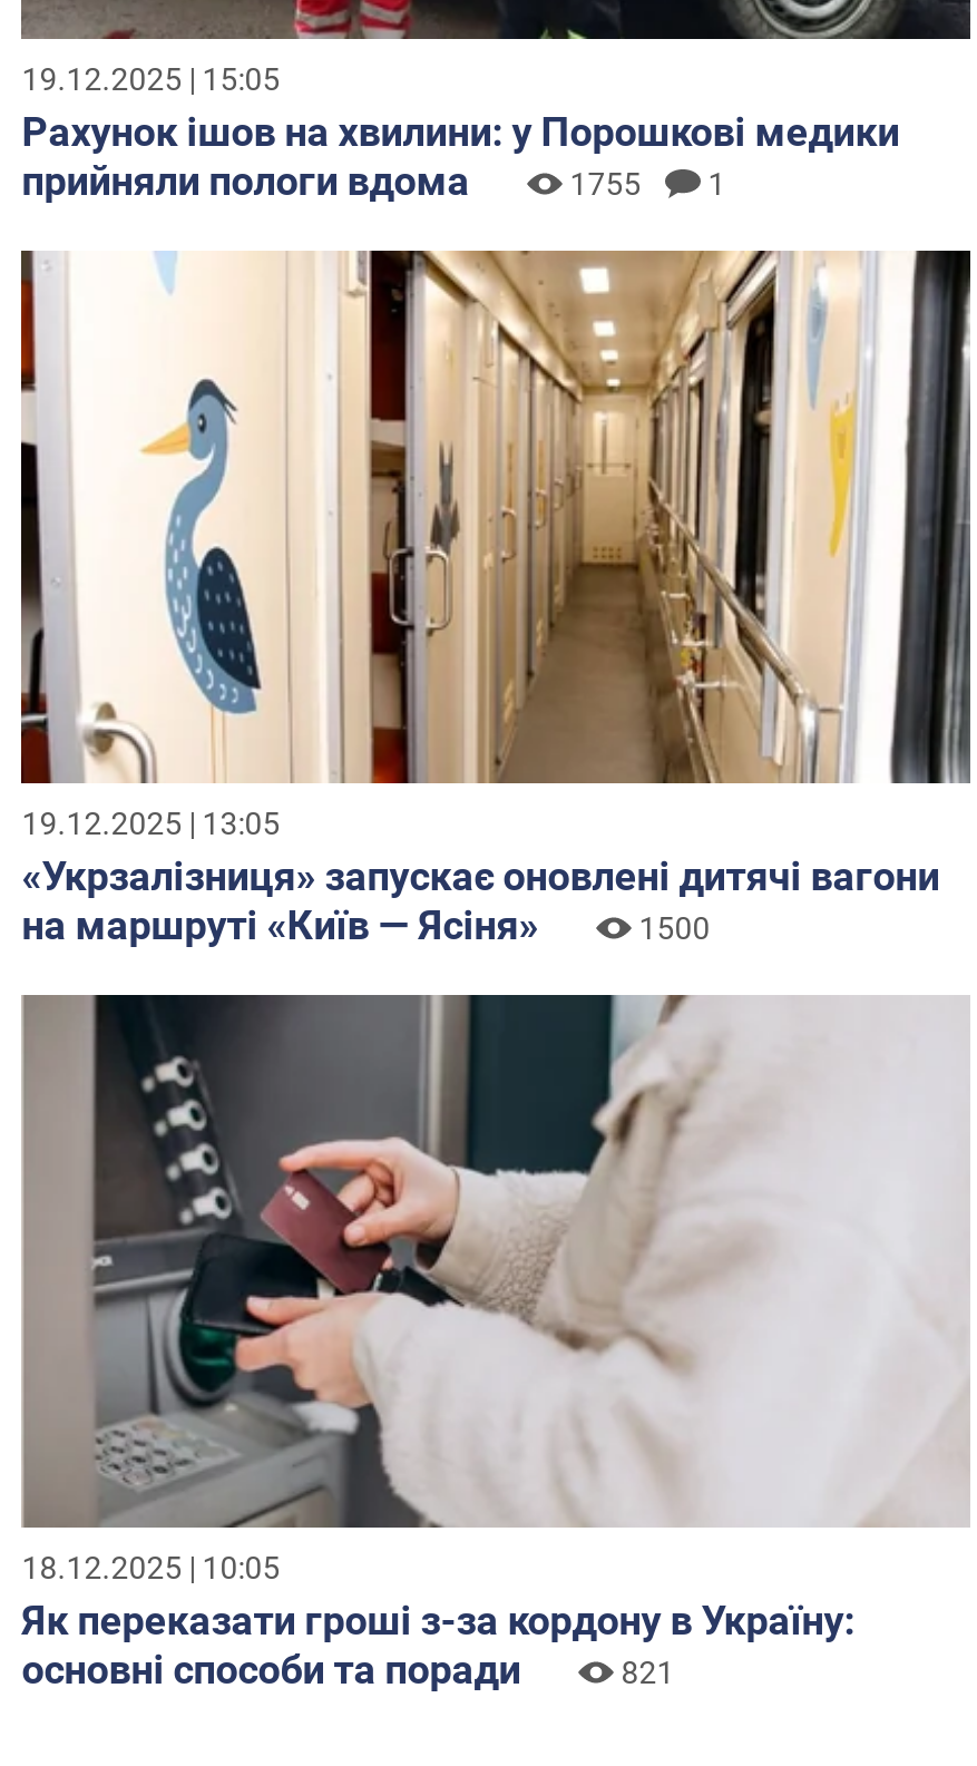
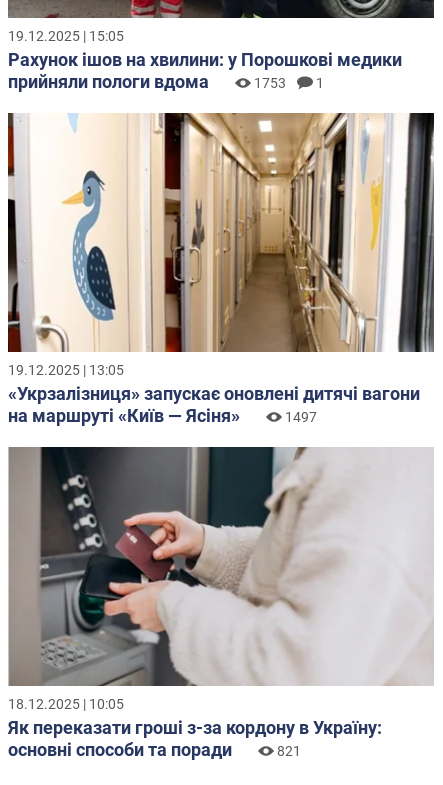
- 1755 1
+ 1753 1

- 1500
+ 1497
